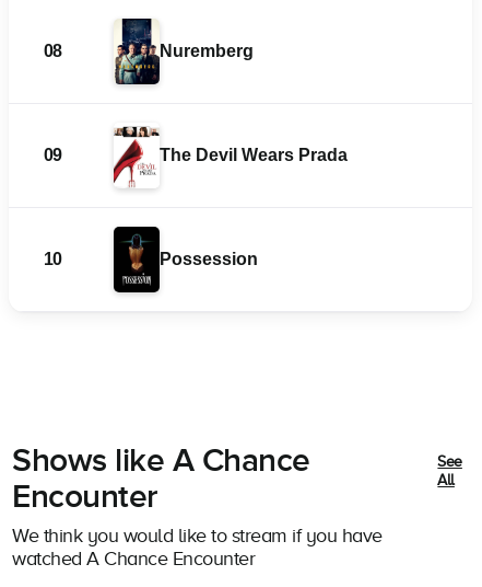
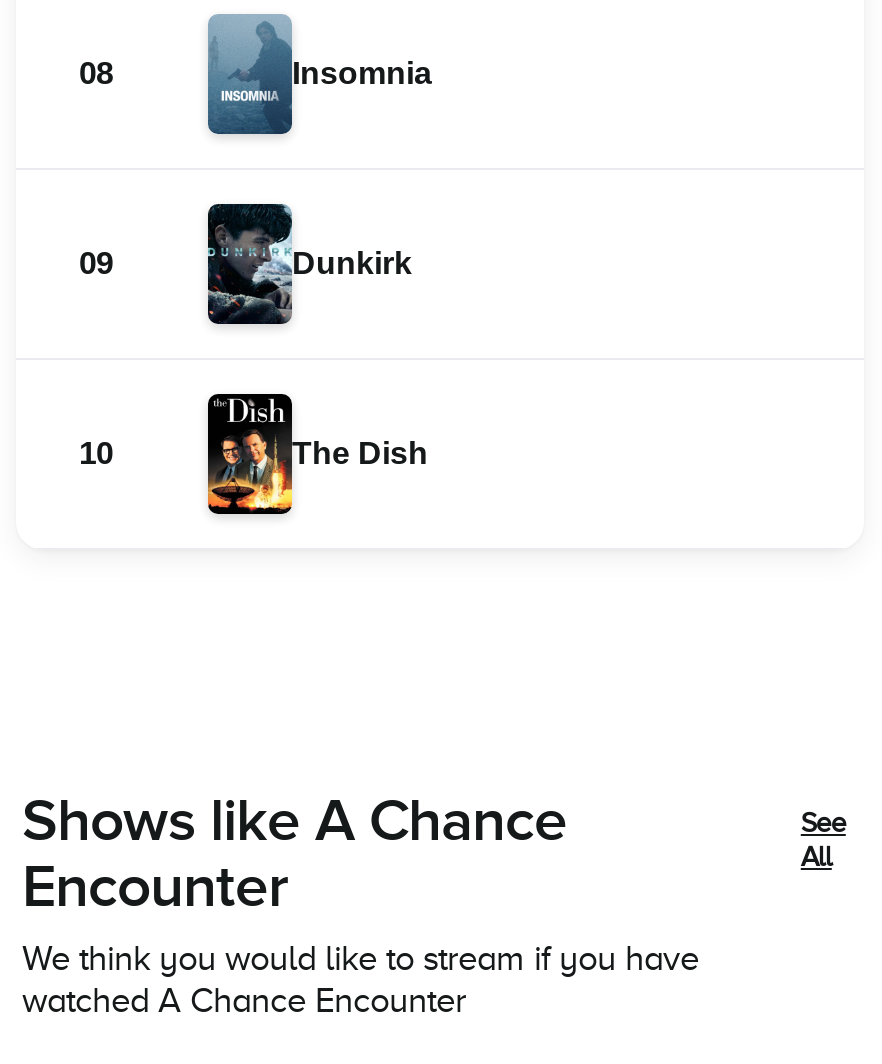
- [image]
- Nuremberg
+ [image]
+ Insomnia

- [image]
- The Devil Wears Prada
+ [image]
+ Dunkirk

- [image]
- Possession
+ [image]
+ The Dish
